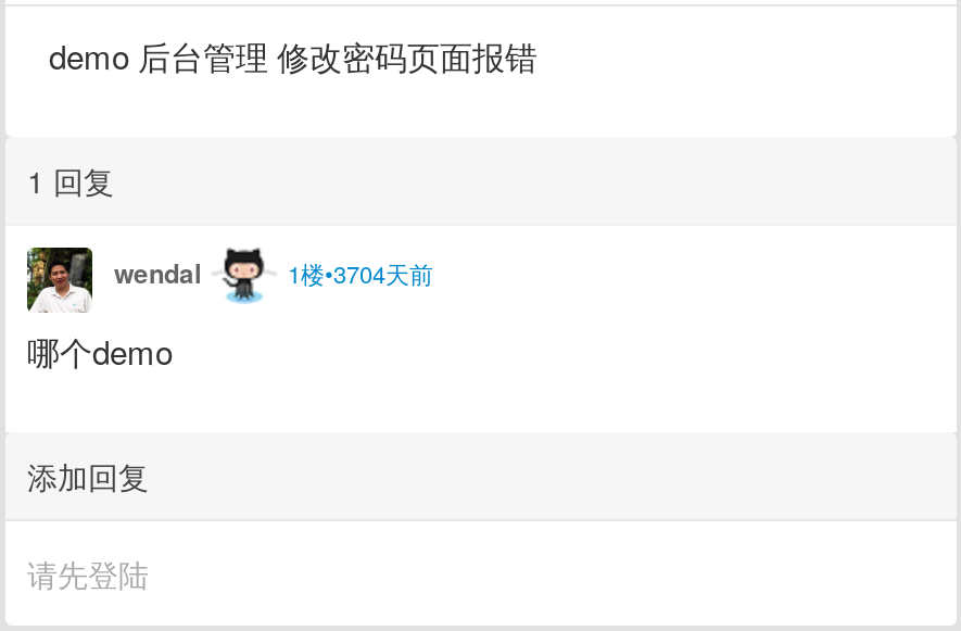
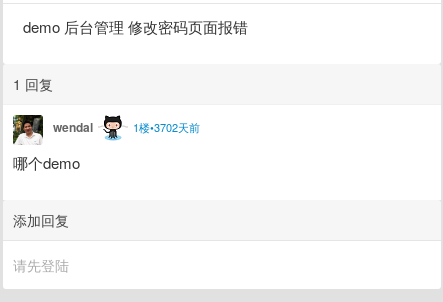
- 1楼•3704天前
+ 1楼•3702天前
